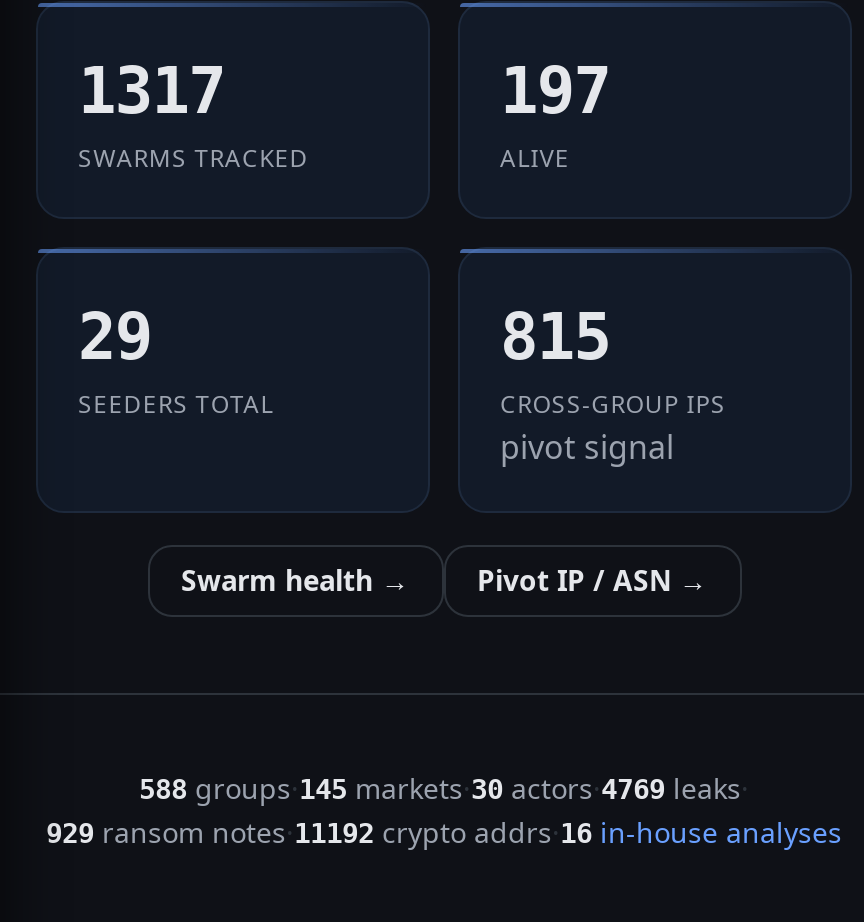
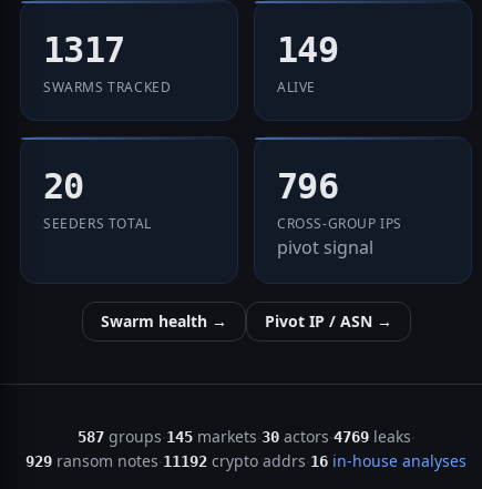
- 197
+ 149

- 29
+ 20

- 815
+ 796

- 588 groups · 145 markets · 30 actors · 4769 leaks ·
+ 587 groups · 145 markets · 30 actors · 4769 leaks ·
